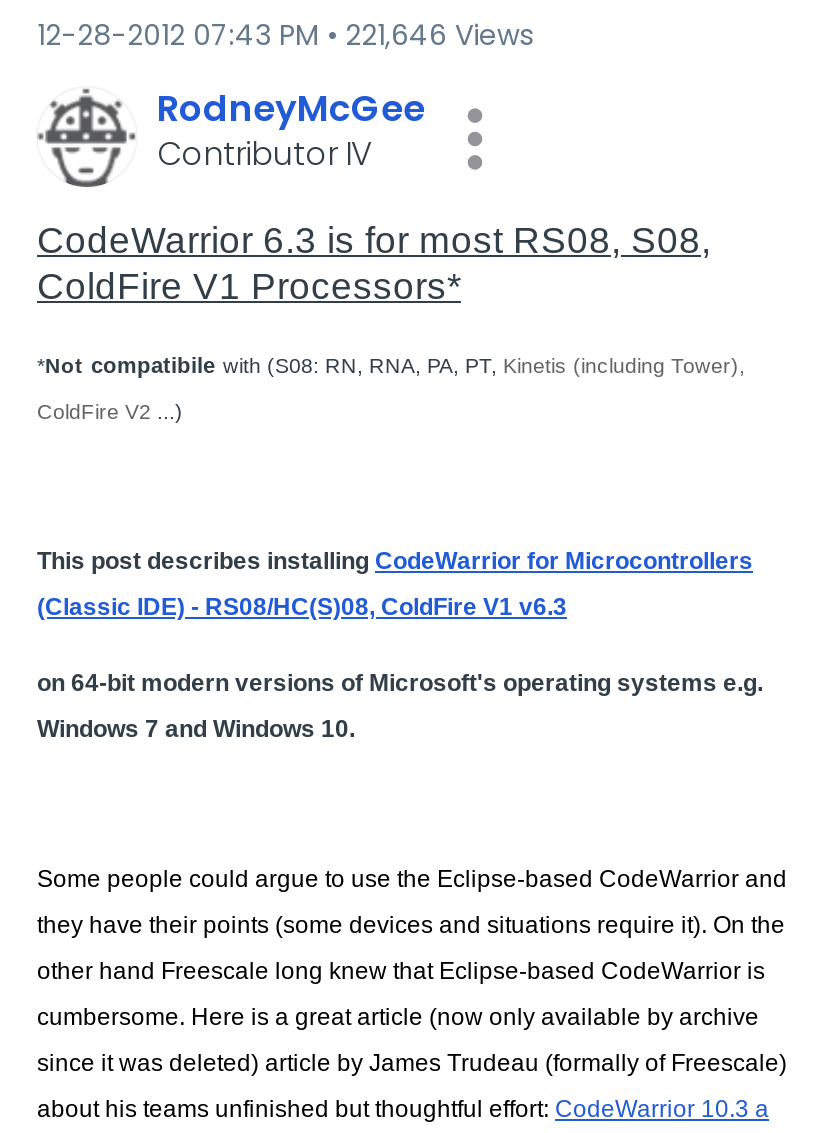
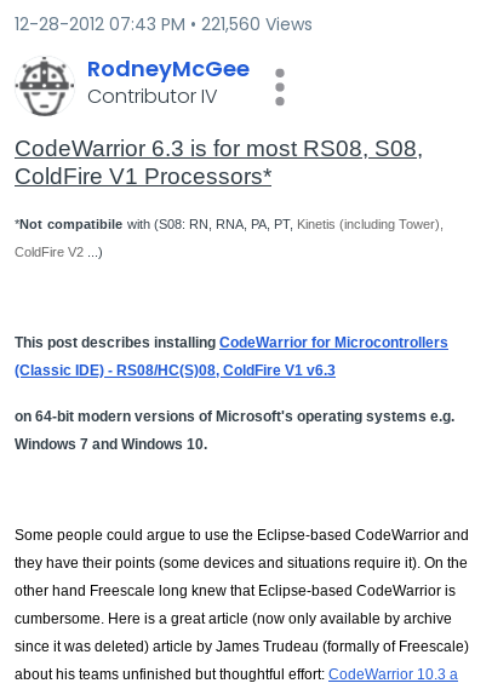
- 12-28-2012 07:43 PM 221,646 Views
+ 12-28-2012 07:43 PM 221,560 Views
